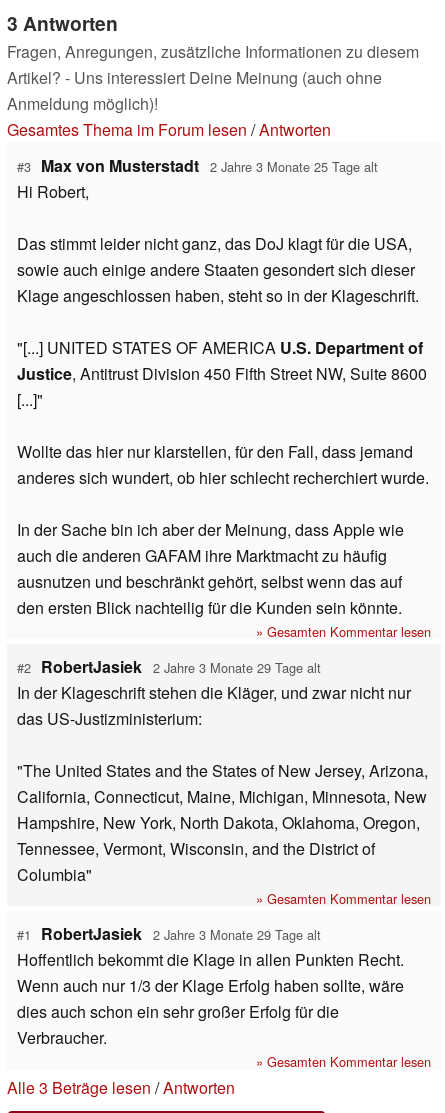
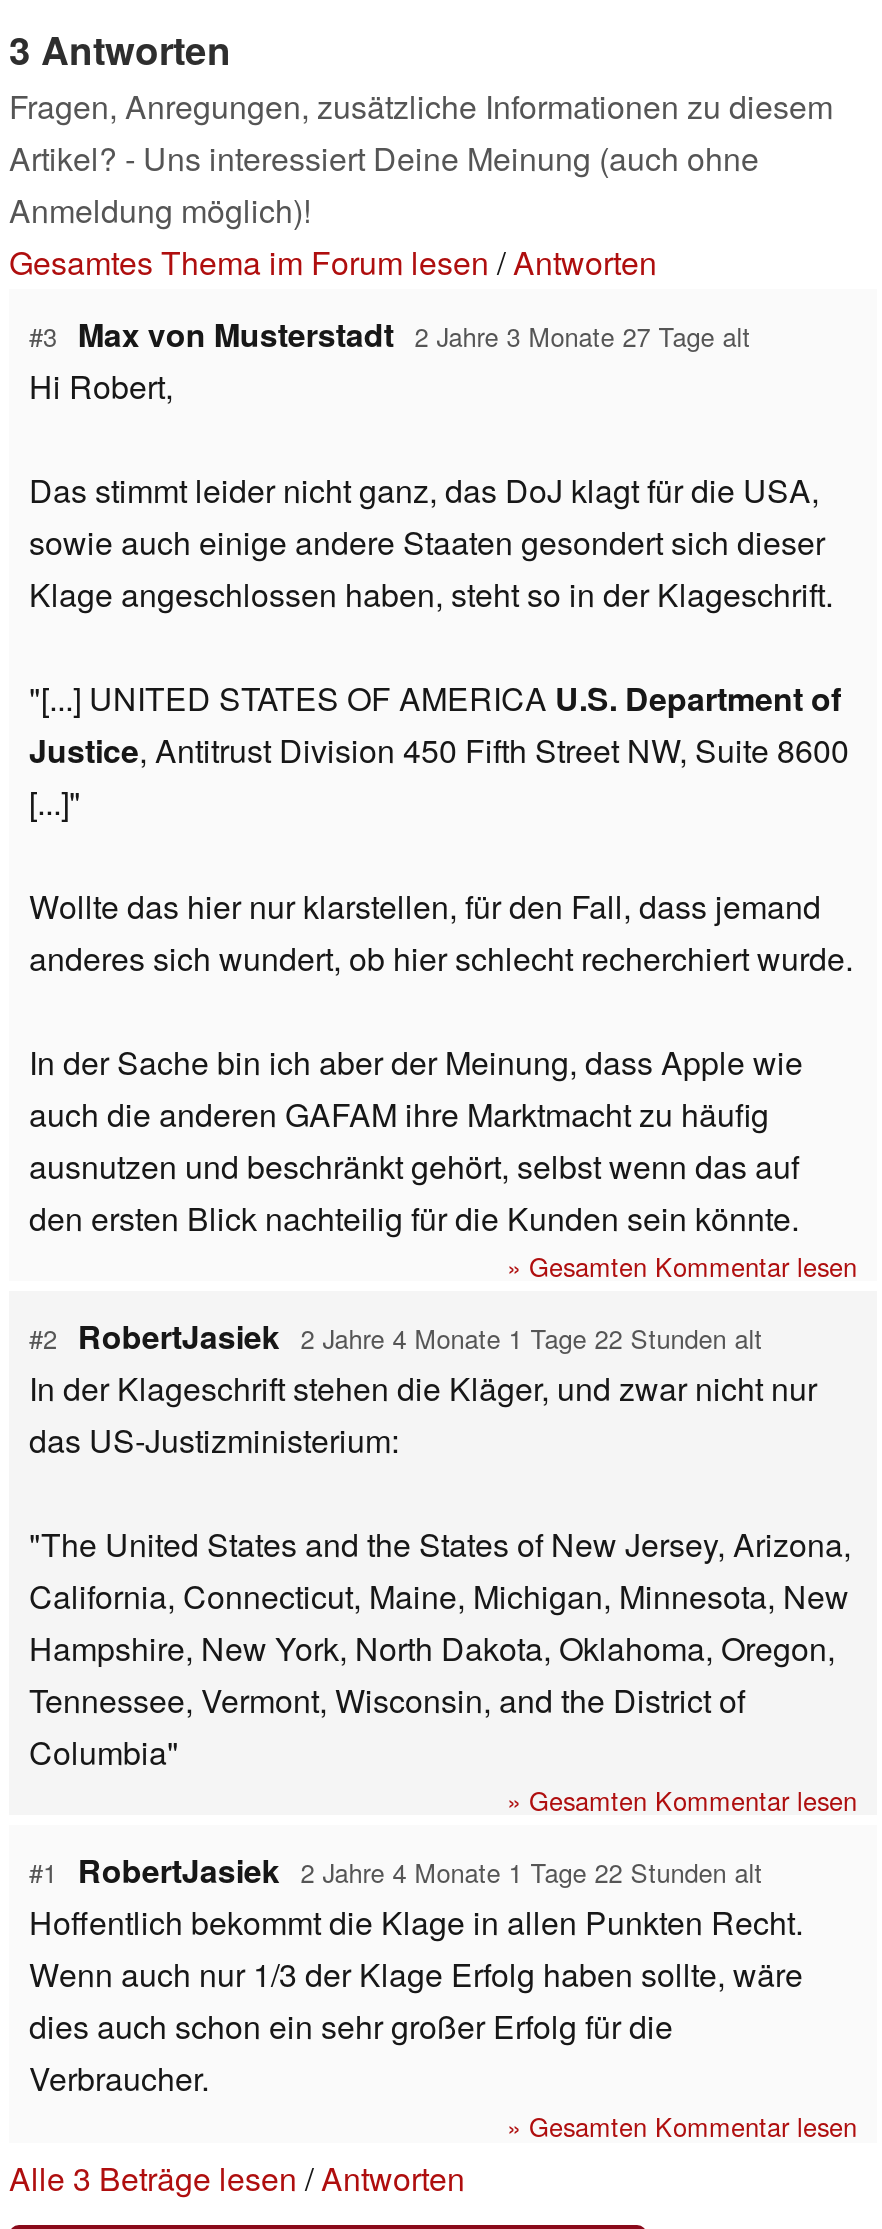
- #3 Max von Musterstadt 2 Jahre 3 Monate 25 Tage alt
+ #3 Max von Musterstadt 2 Jahre 3 Monate 27 Tage alt

- #2 RobertJasiek 2 Jahre 3 Monate 29 Tage alt
+ #2 RobertJasiek 2 Jahre 4 Monate 1 Tage 22 Stunden alt

- #1 RobertJasiek 2 Jahre 3 Monate 29 Tage alt
+ #1 RobertJasiek 2 Jahre 4 Monate 1 Tage 22 Stunden alt
